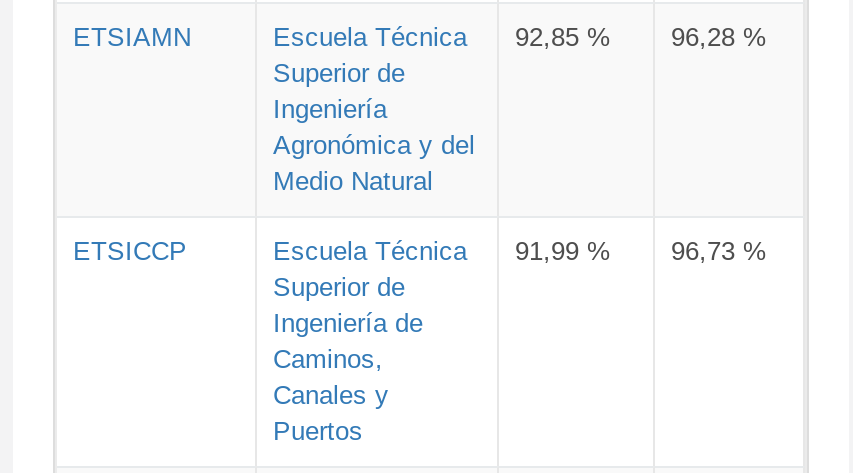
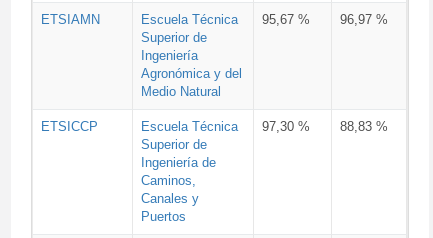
- 92,85 %
+ 95,67 %

- 96,28 %
+ 96,97 %

- 91,99 %
+ 97,30 %

- 96,73 %
+ 88,83 %
